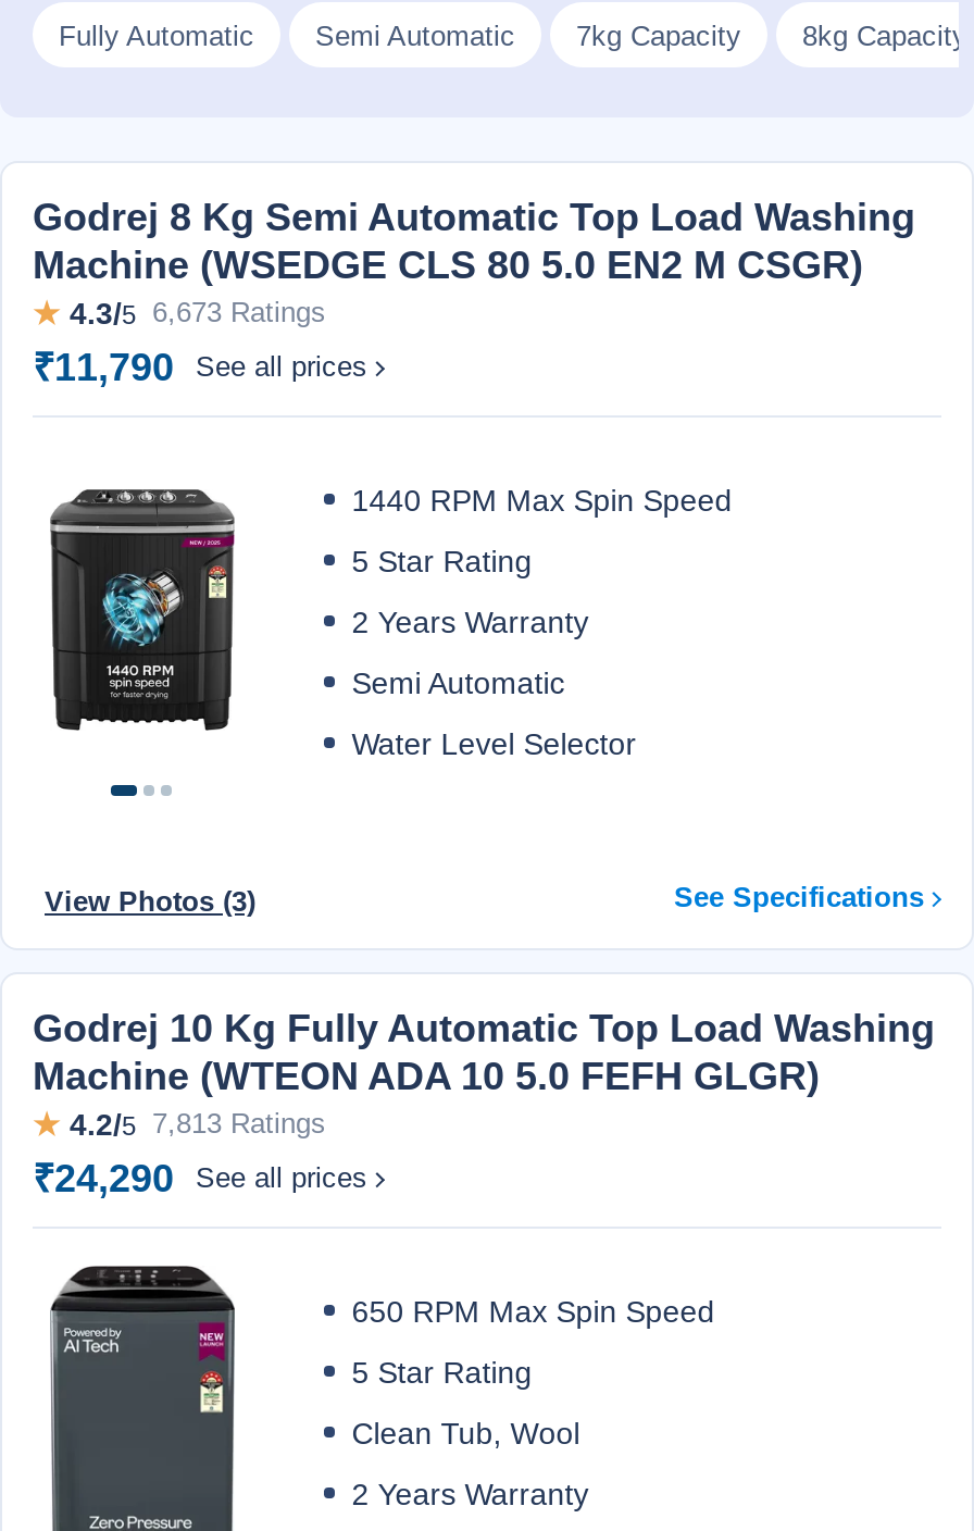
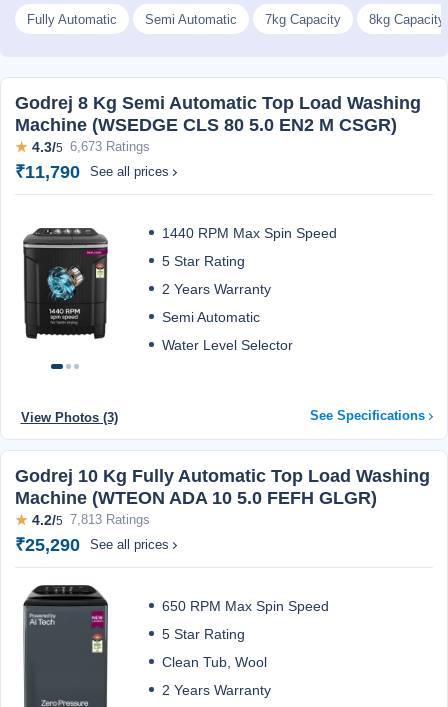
- ₹24,290 See all prices
+ ₹25,290 See all prices
